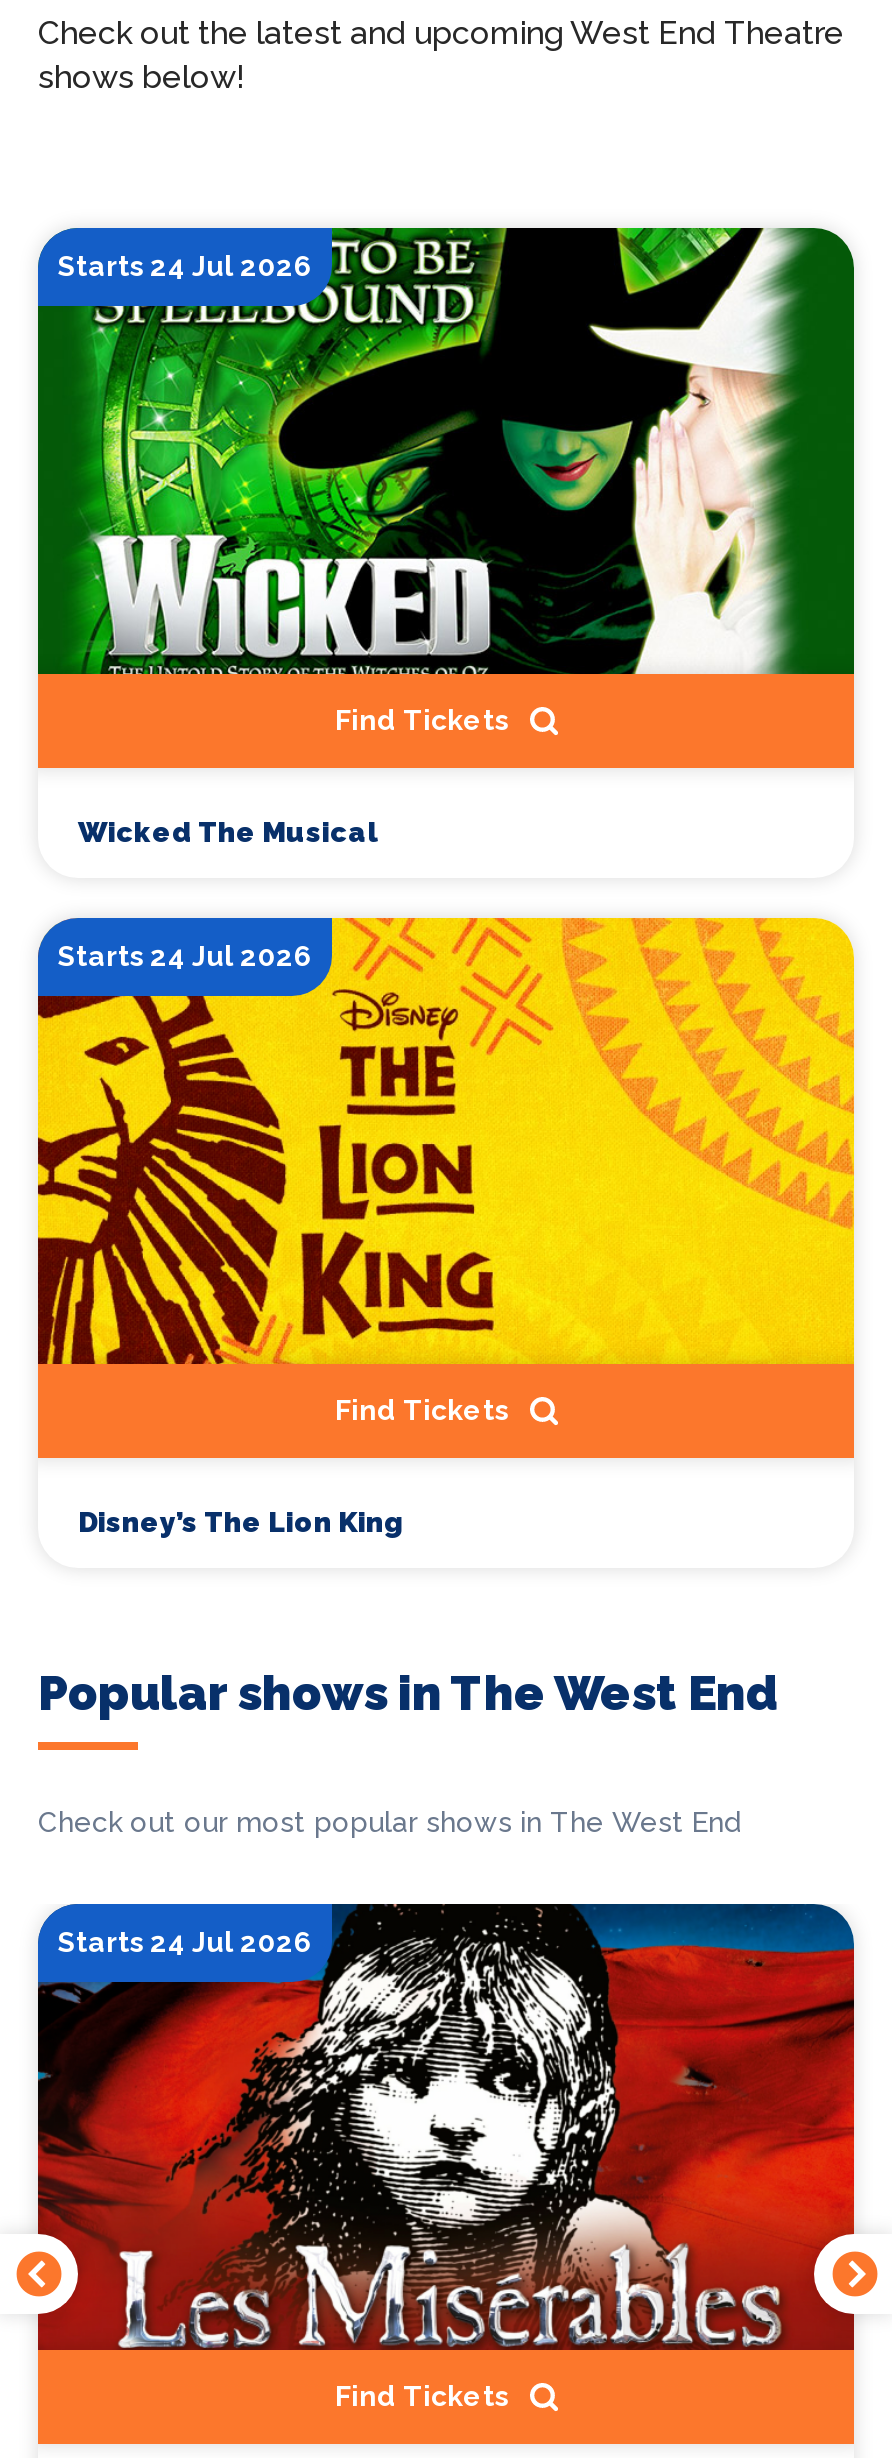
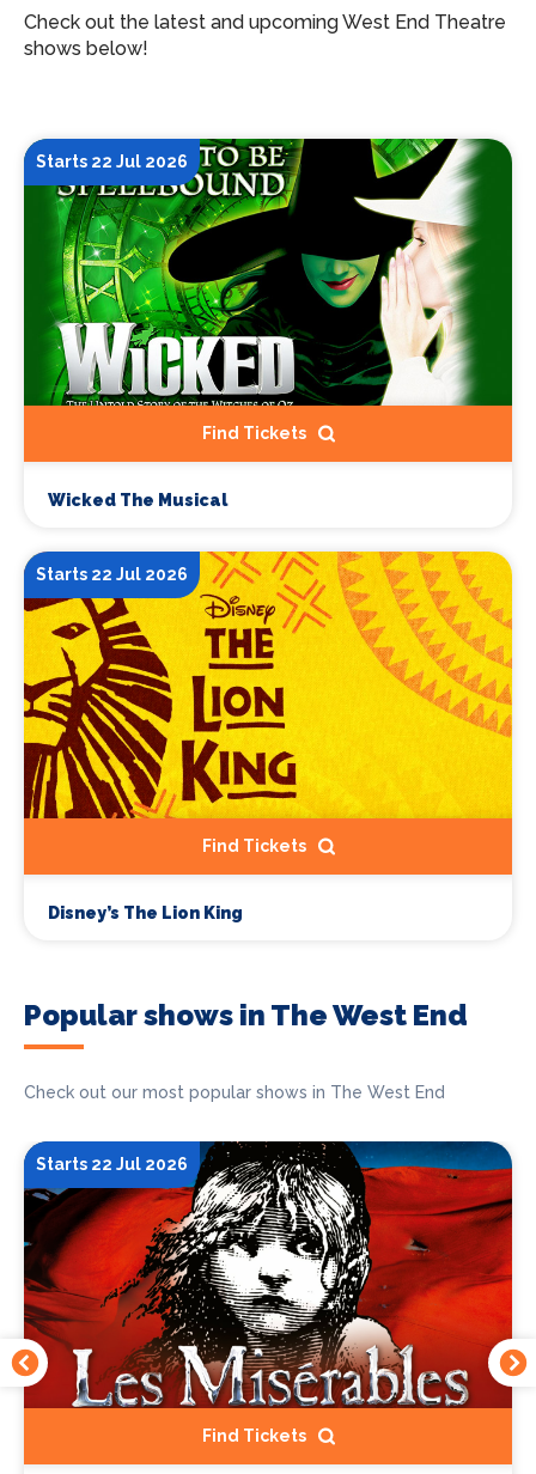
- Starts 24 Jul 2026
+ Starts 22 Jul 2026

- Starts 24 Jul 2026
+ Starts 22 Jul 2026

- Starts 24 Jul 2026
+ Starts 22 Jul 2026
